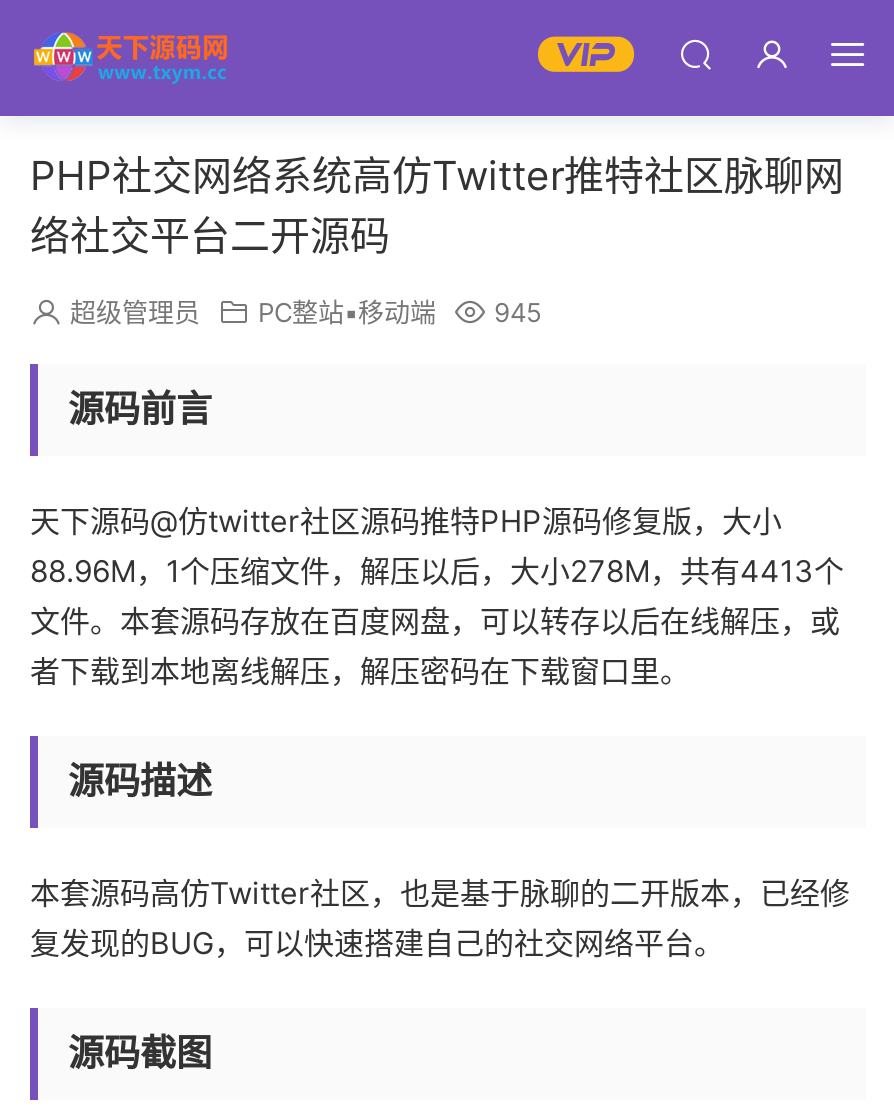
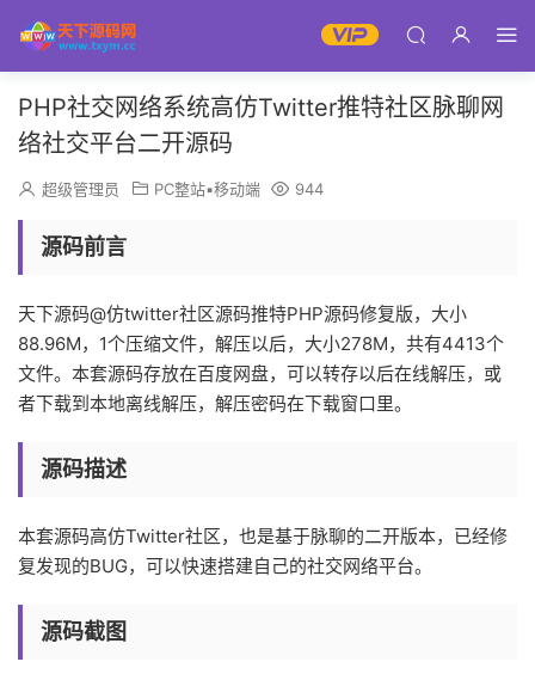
- 945
+ 944
